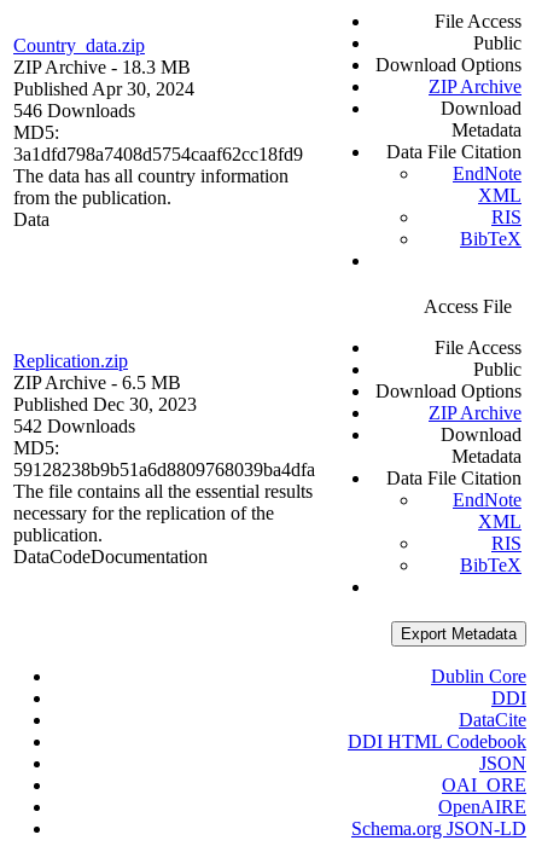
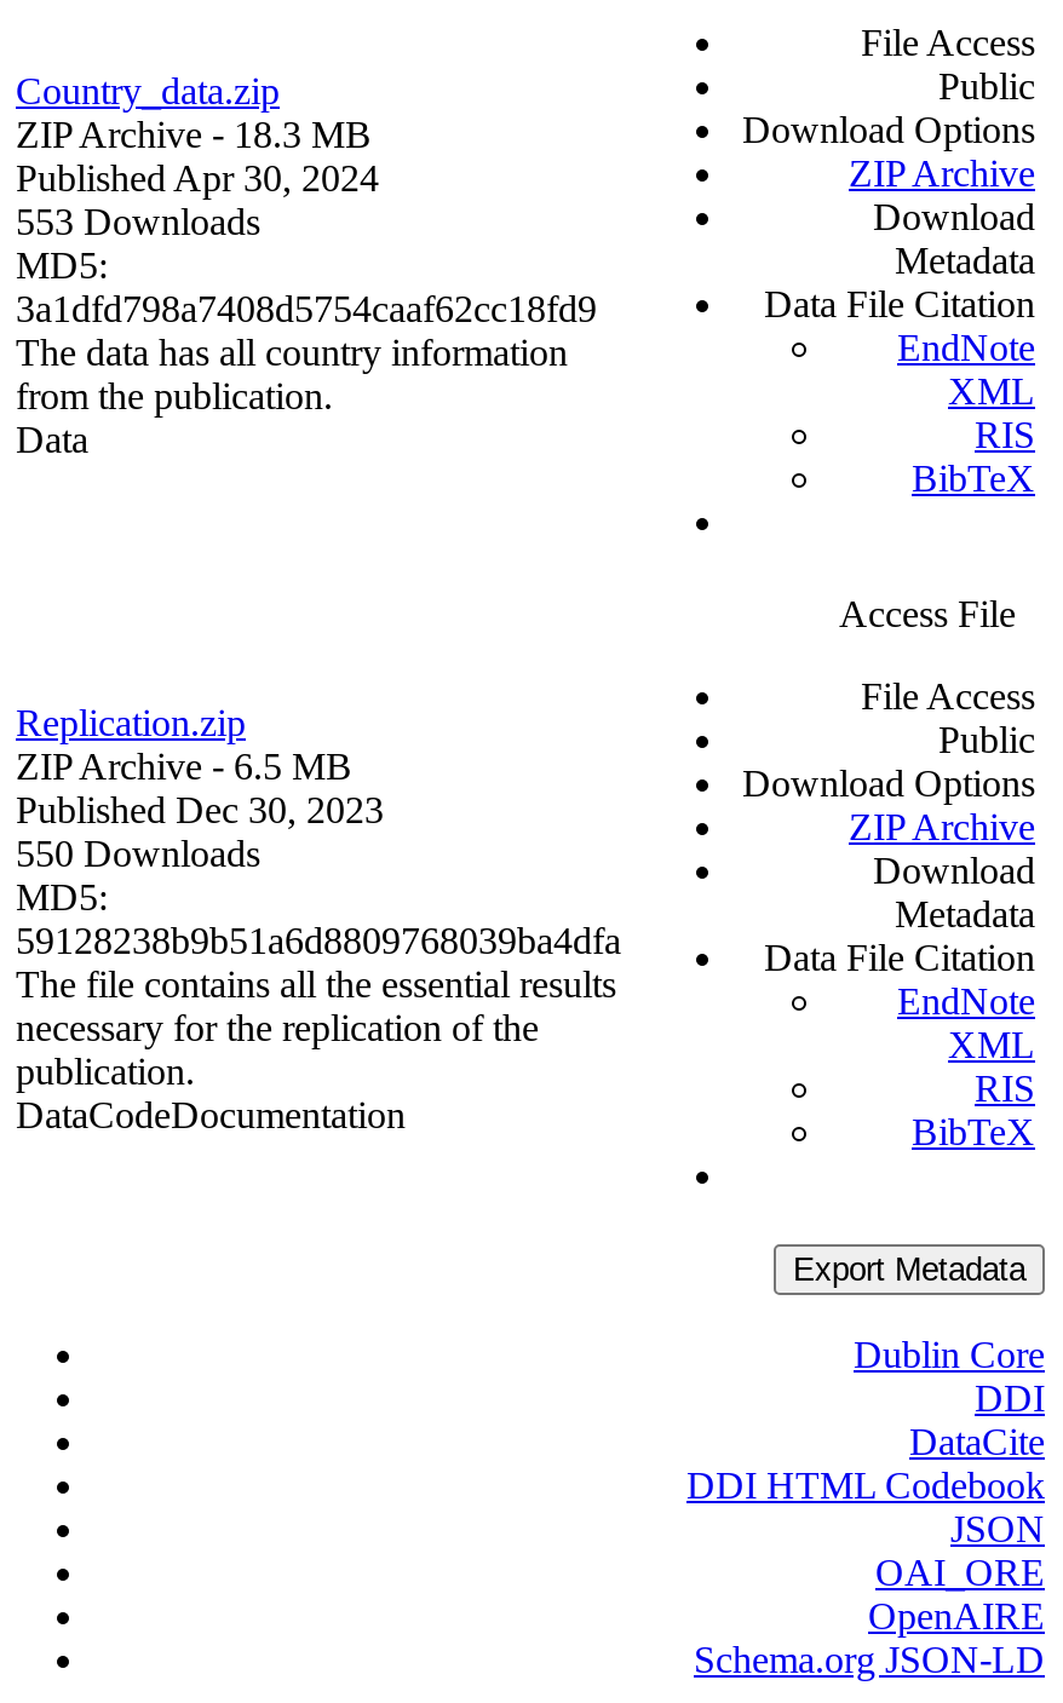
- 546 Downloads
+ 553 Downloads

- 542 Downloads
+ 550 Downloads
